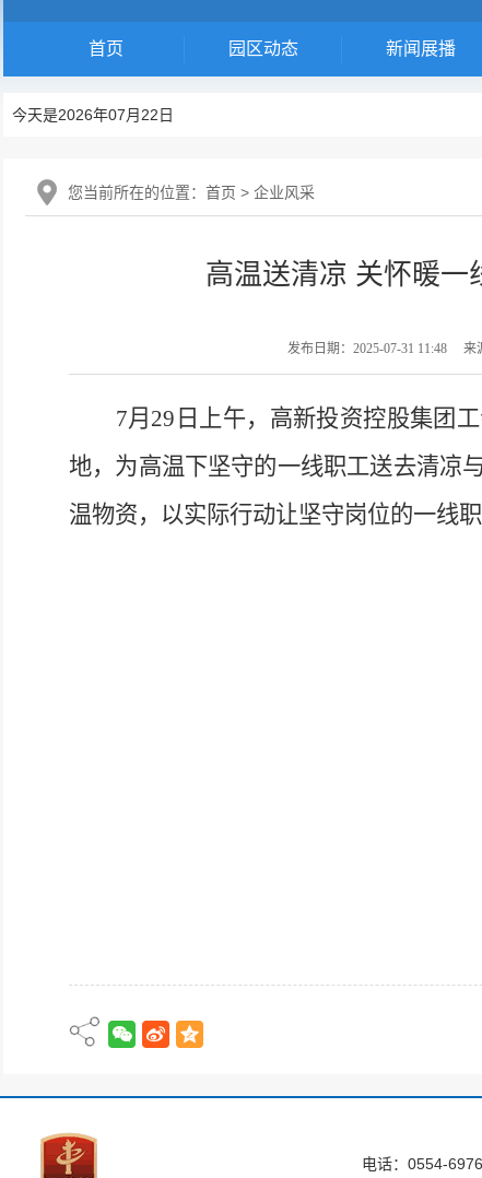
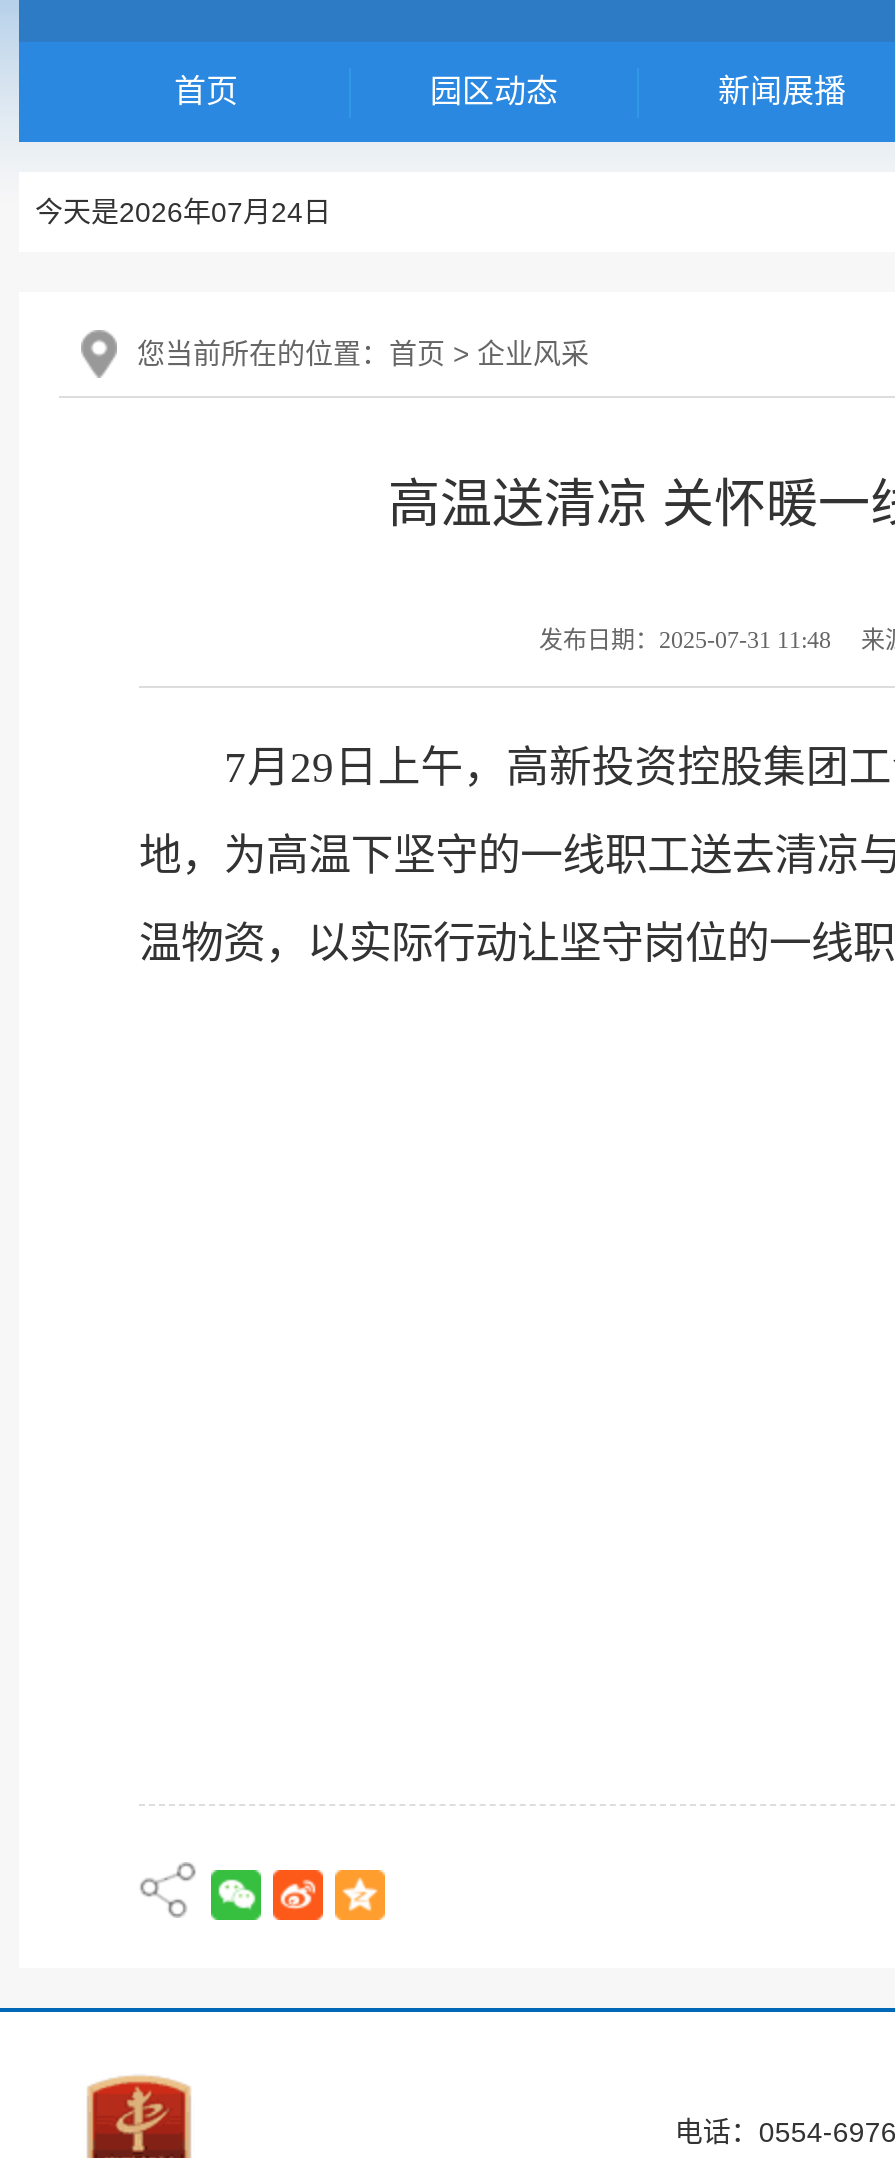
- 今天是2026年07月22日
+ 今天是2026年07月24日
